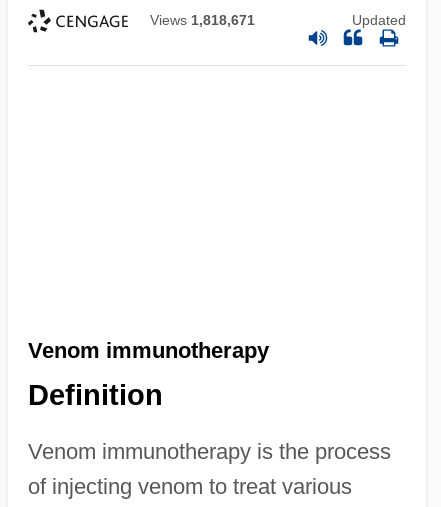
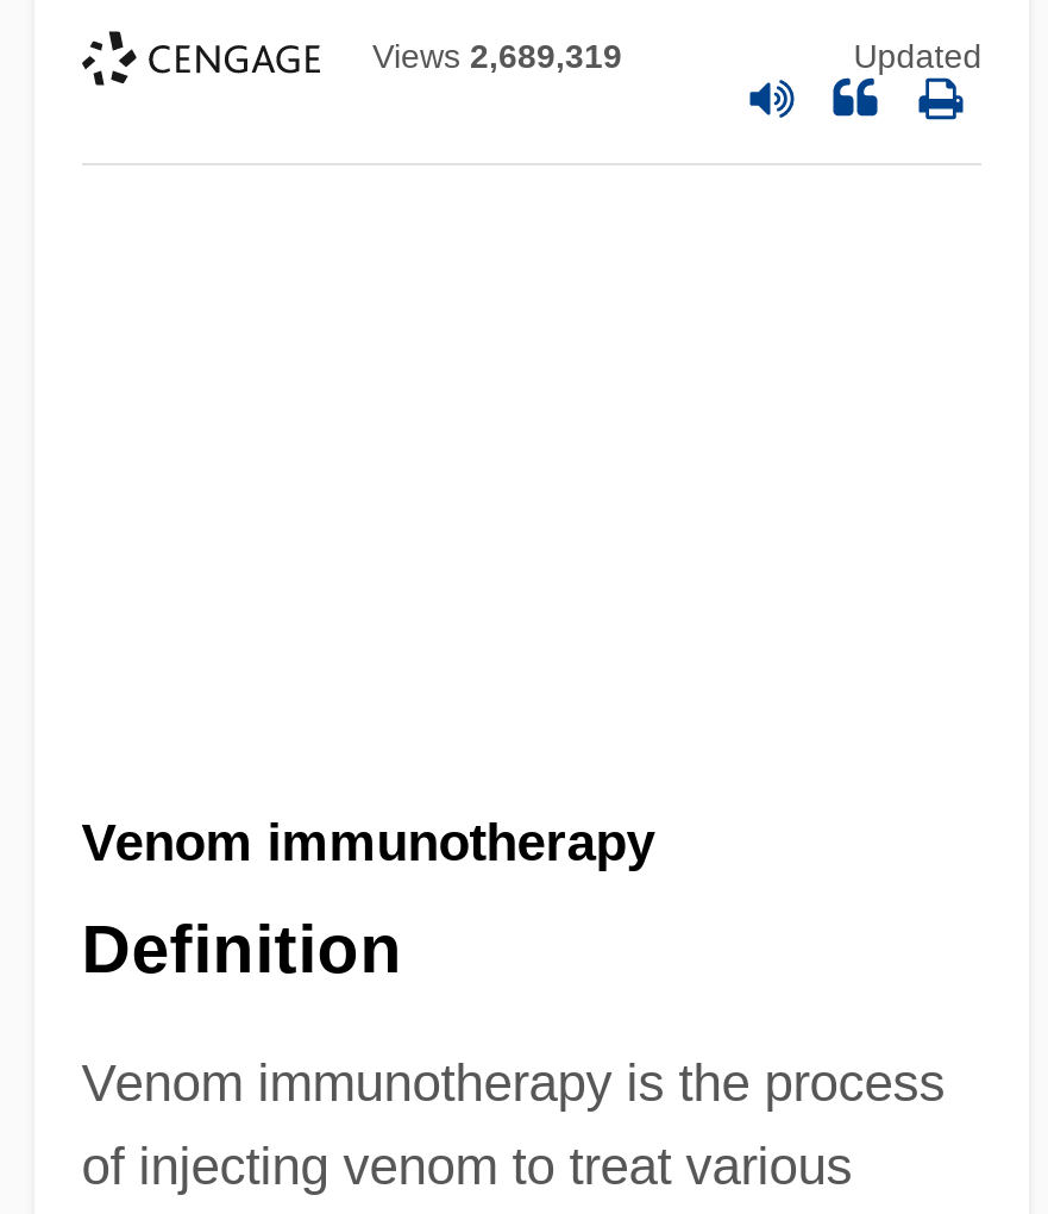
- Views 1,818,671
+ Views 2,689,319
